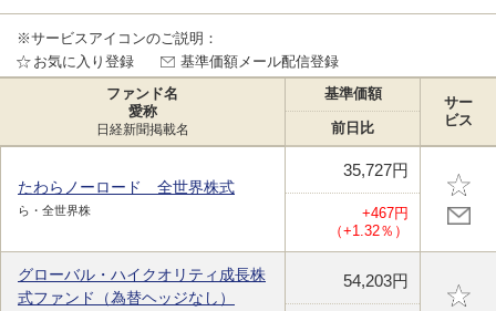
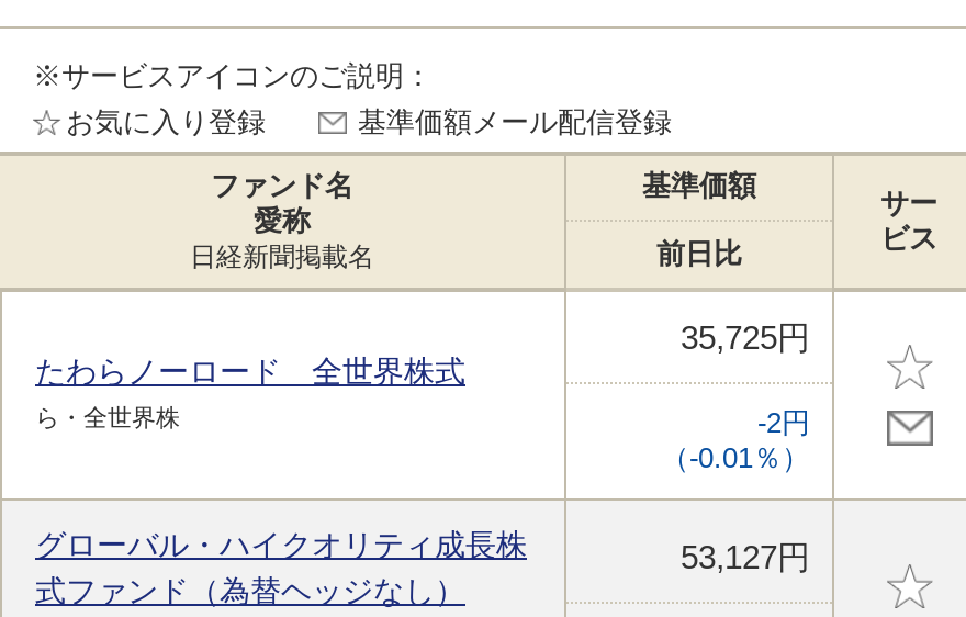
- 35,727円
+ 35,725円

- +467円
+ -2円

- （+1.32％）
+ （-0.01％）

- 54,203円
+ 53,127円
